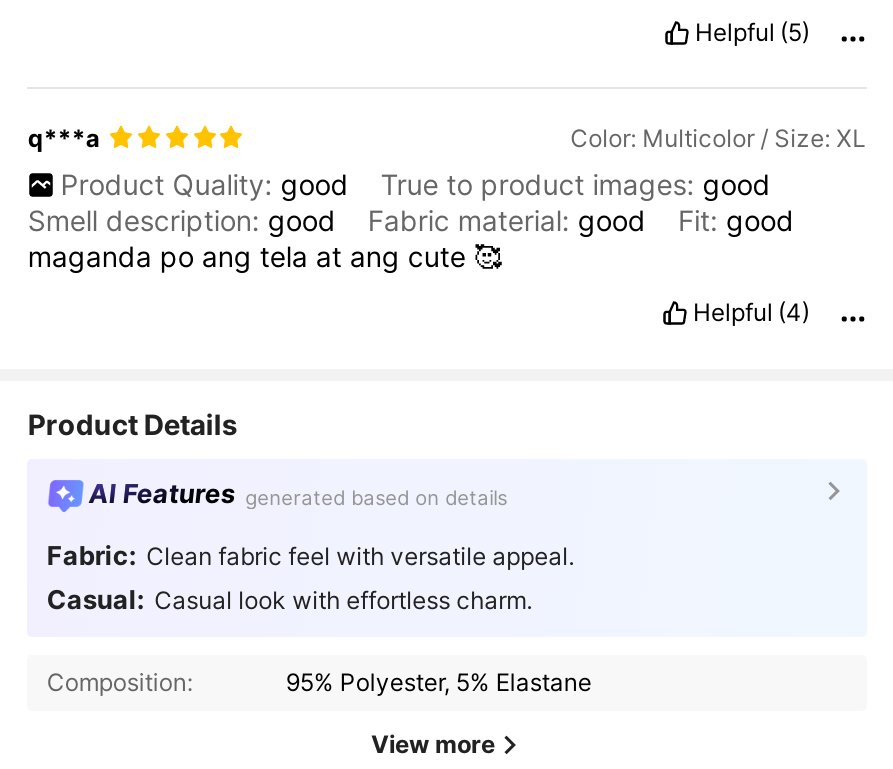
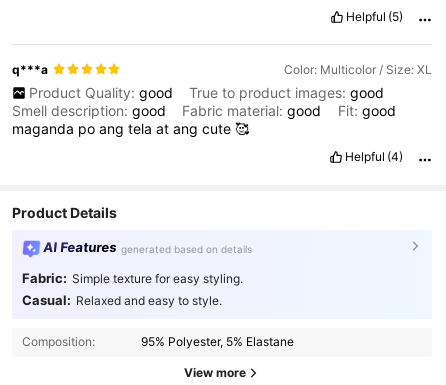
- Fabric: Clean fabric feel with versatile appeal.
- Casual: Casual look with effortless charm.
+ Fabric: Simple texture for easy styling.
+ Casual: Relaxed and easy to style.
